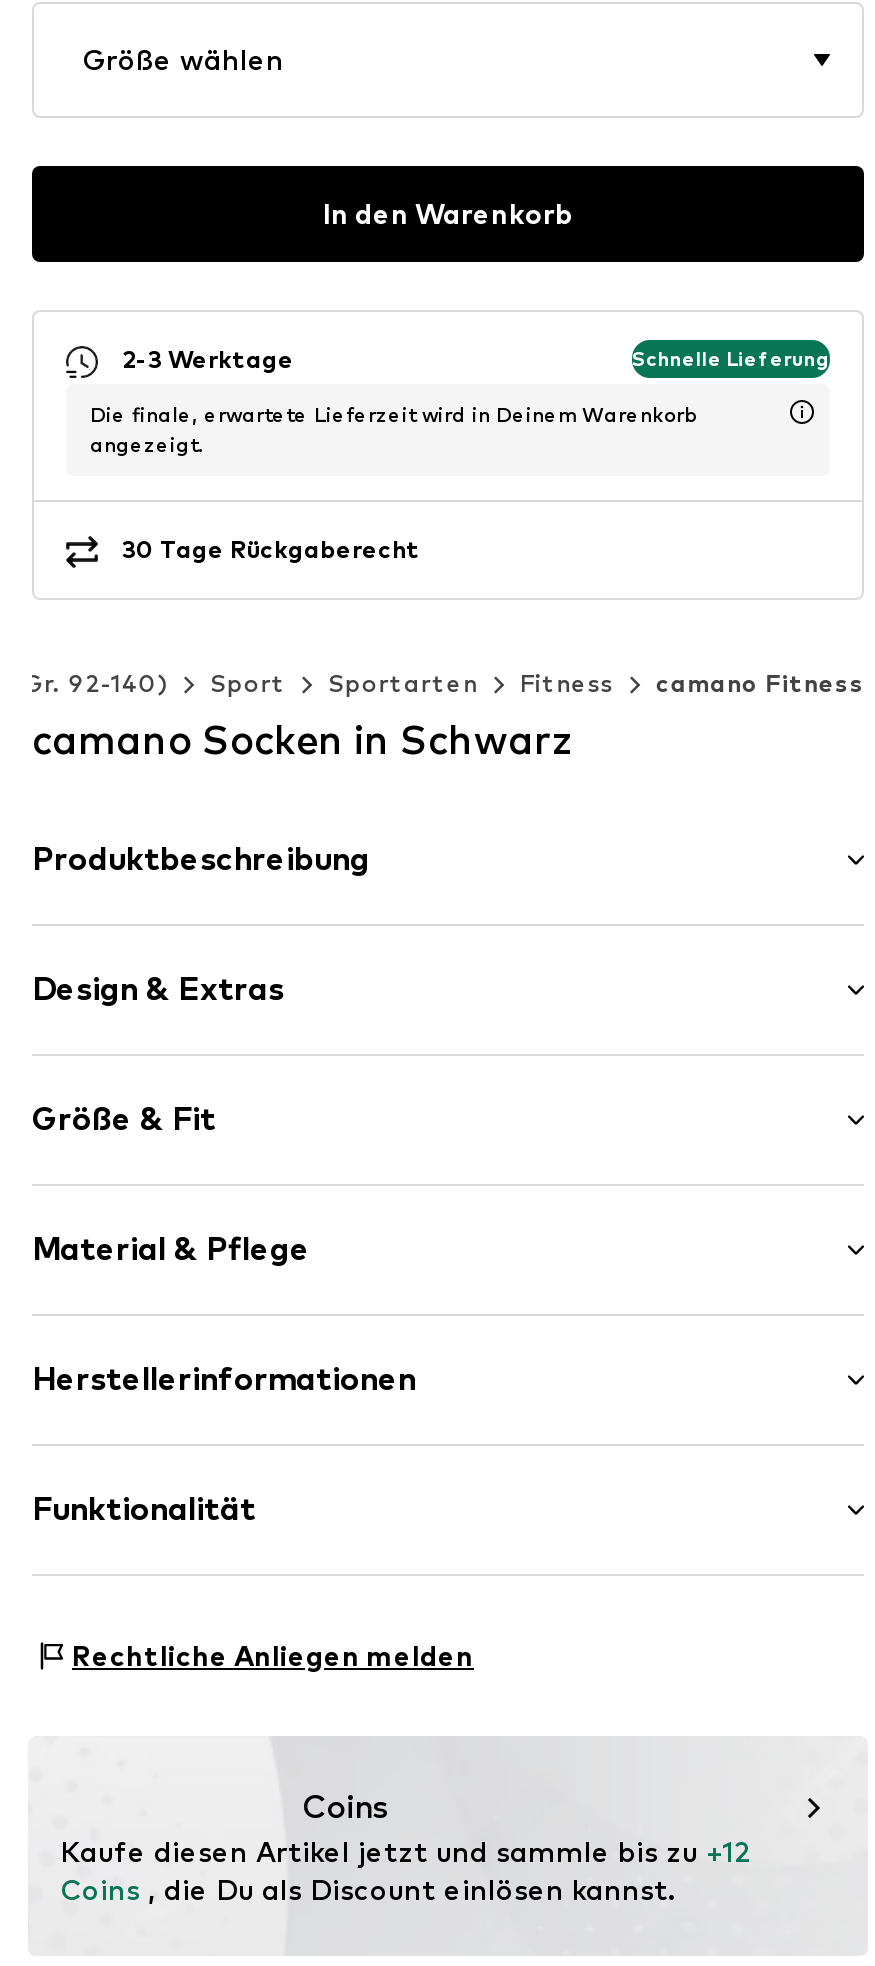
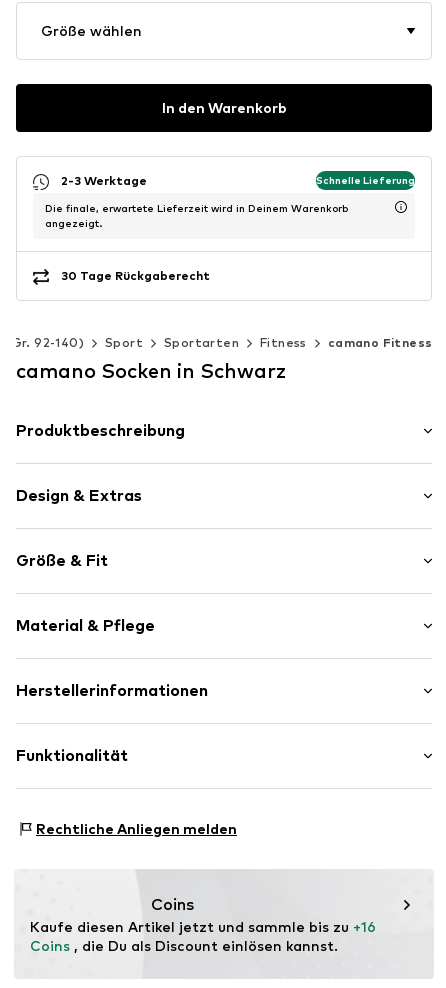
- Kaufe diesen Artikel jetzt und sammle bis zu +12
+ Kaufe diesen Artikel jetzt und sammle bis zu +16
